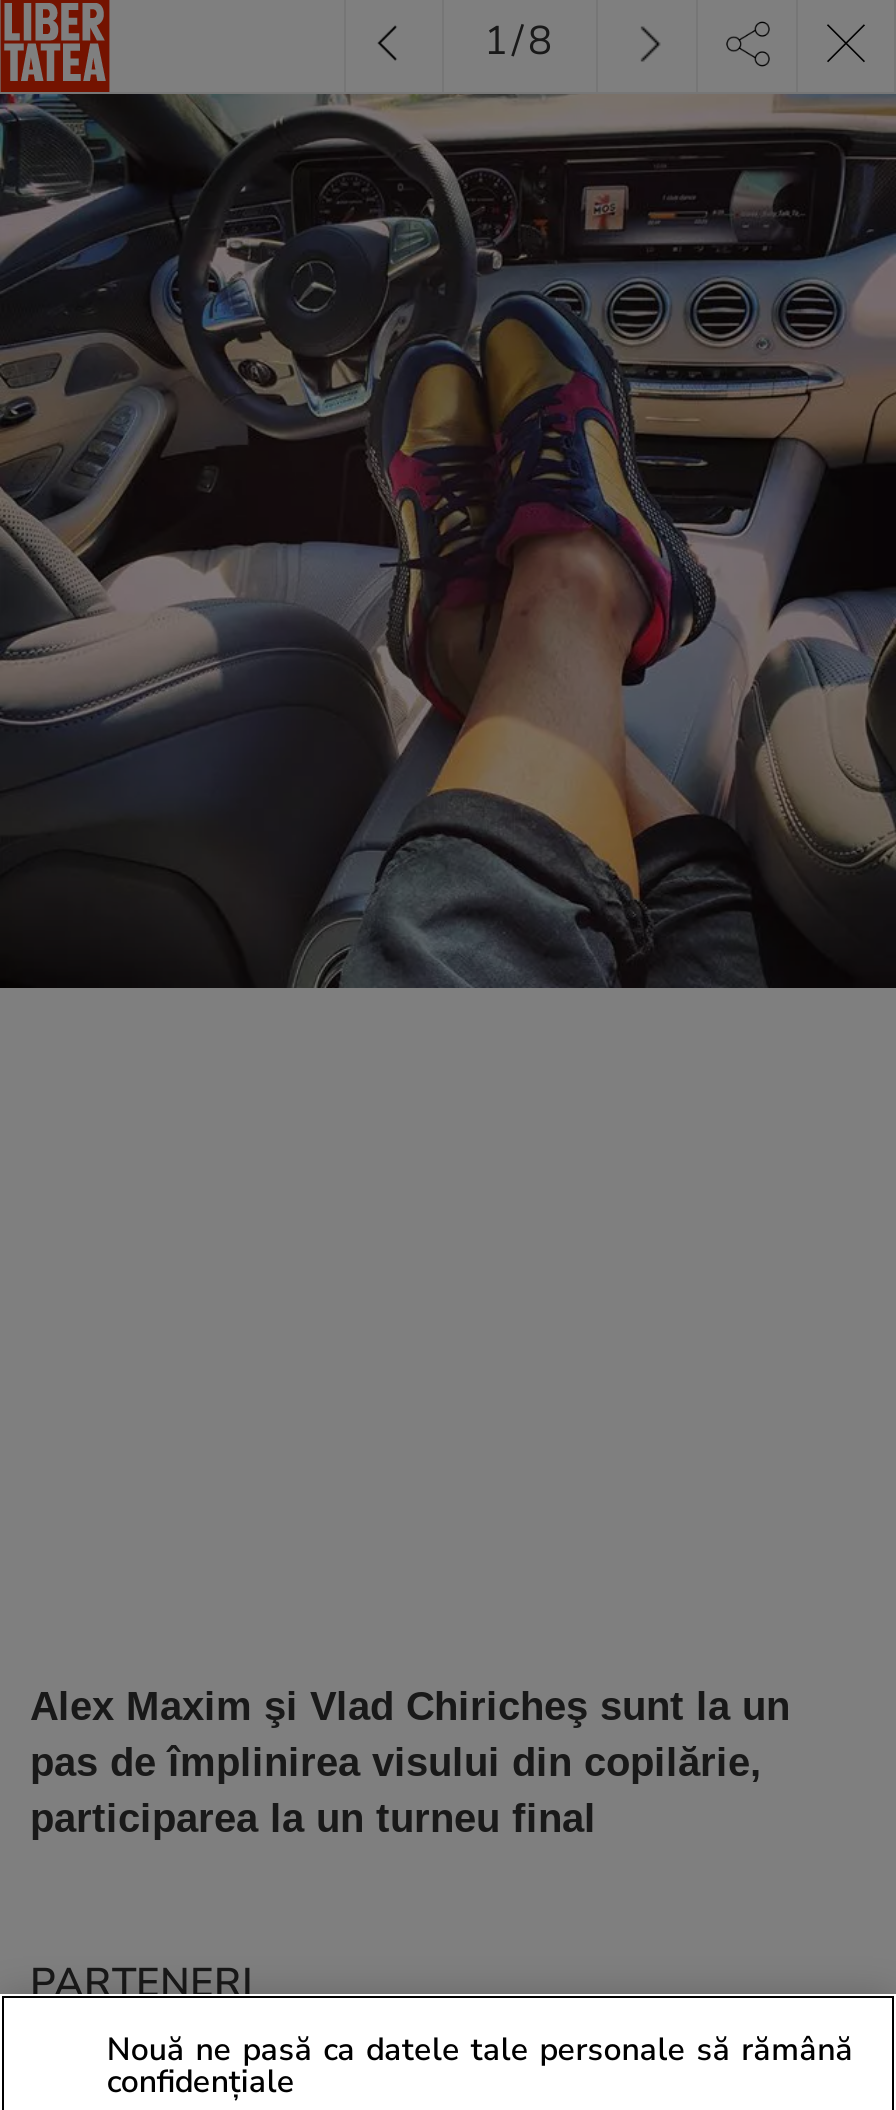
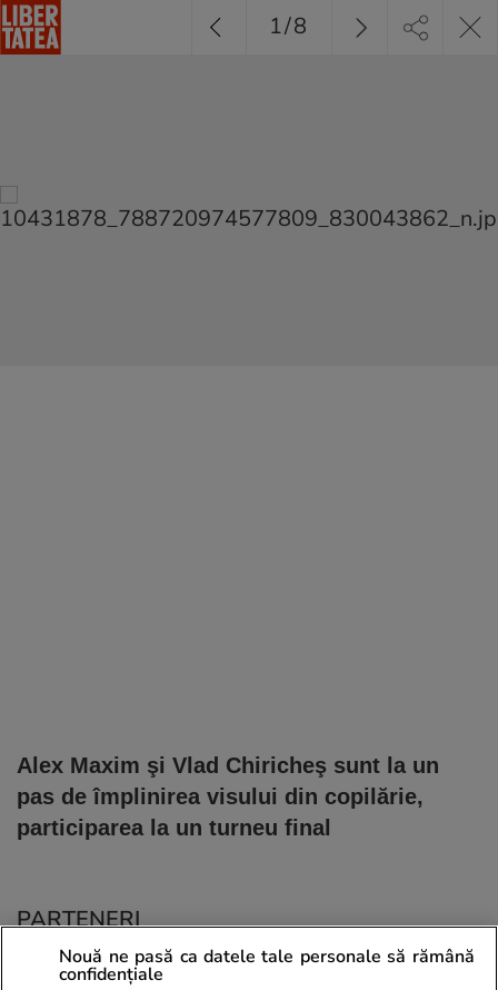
- [image]
